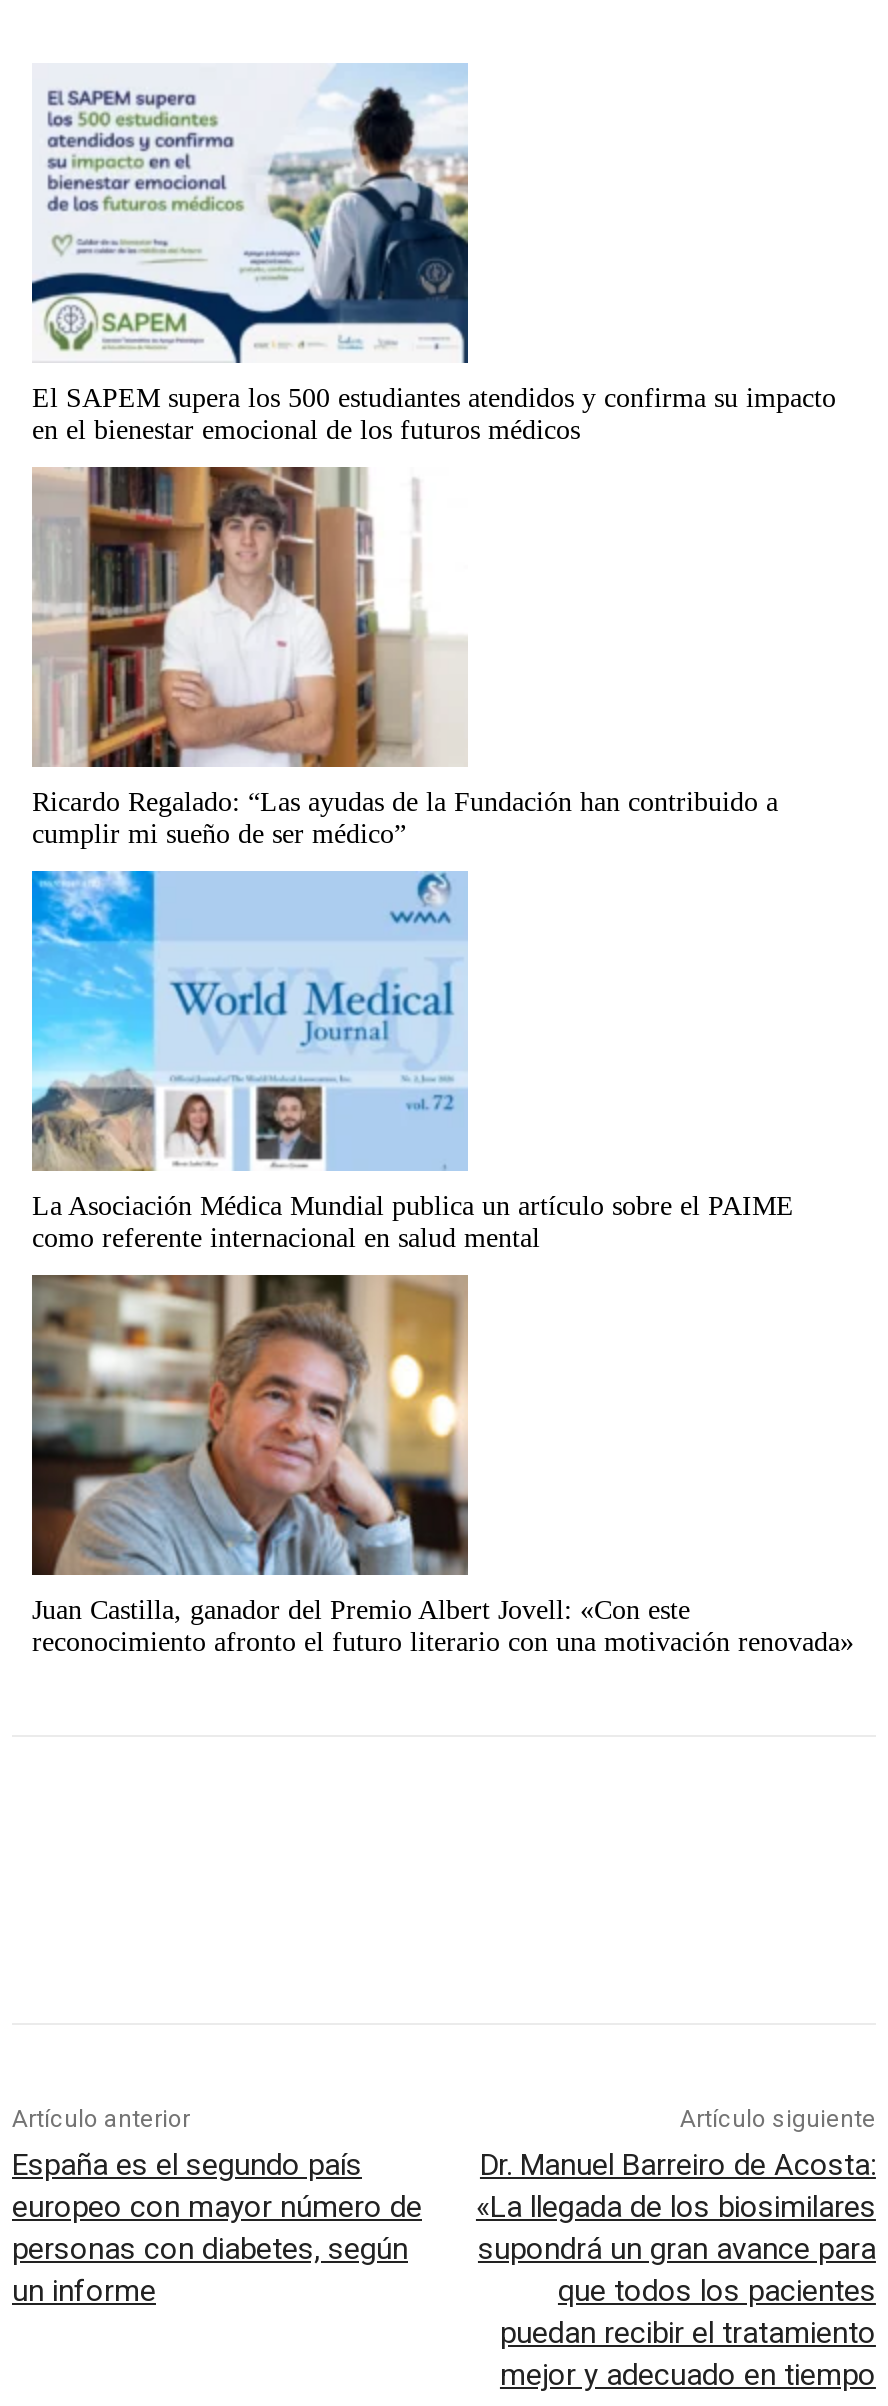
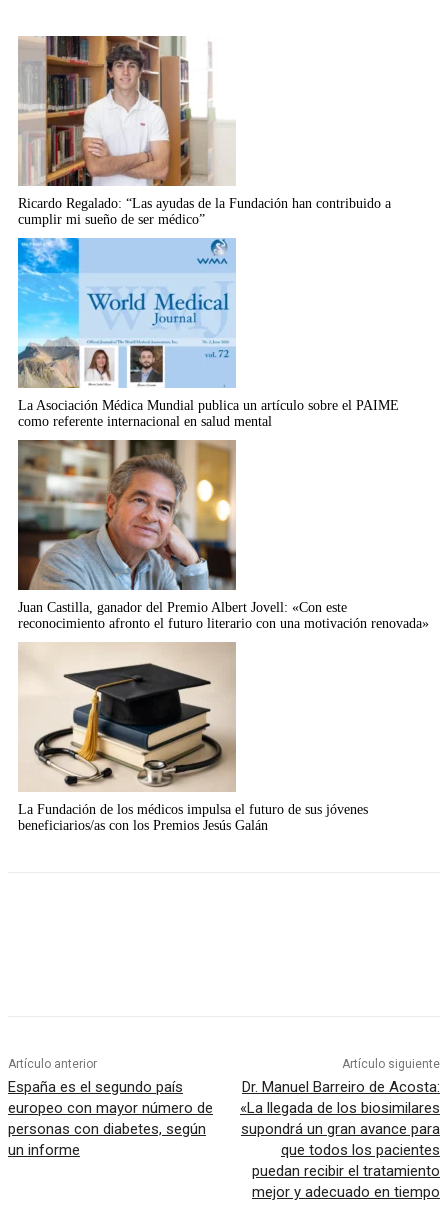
- [image]
- El SAPEM supera los 500 estudiantes atendidos y confirma su impacto
- en el bienestar emocional de los futuros médicos

moved up: [image] | Ricardo Regalado: “Las ayudas de la Fundación han contribuido a | cumplir mi sueño de ser médico” | La Asociación Médica Mundial publica un artículo sobre el PAIME | como referente internacional en salud mental | Juan Castilla, ganador del Premio Albert Jovell: «Con este | reconocimiento afronto el futuro literario con una motivación renovada»

+ [image]
+ La Fundación de los médicos impulsa el futuro de sus jóvenes
+ beneficiarios/as con los Premios Jesús Galán
